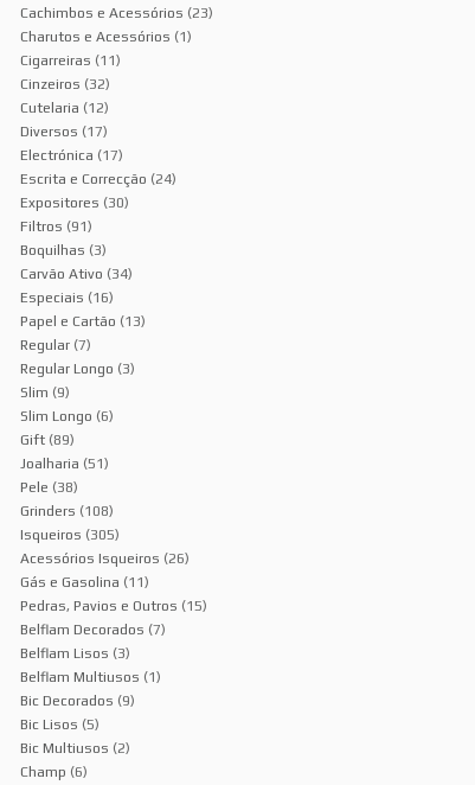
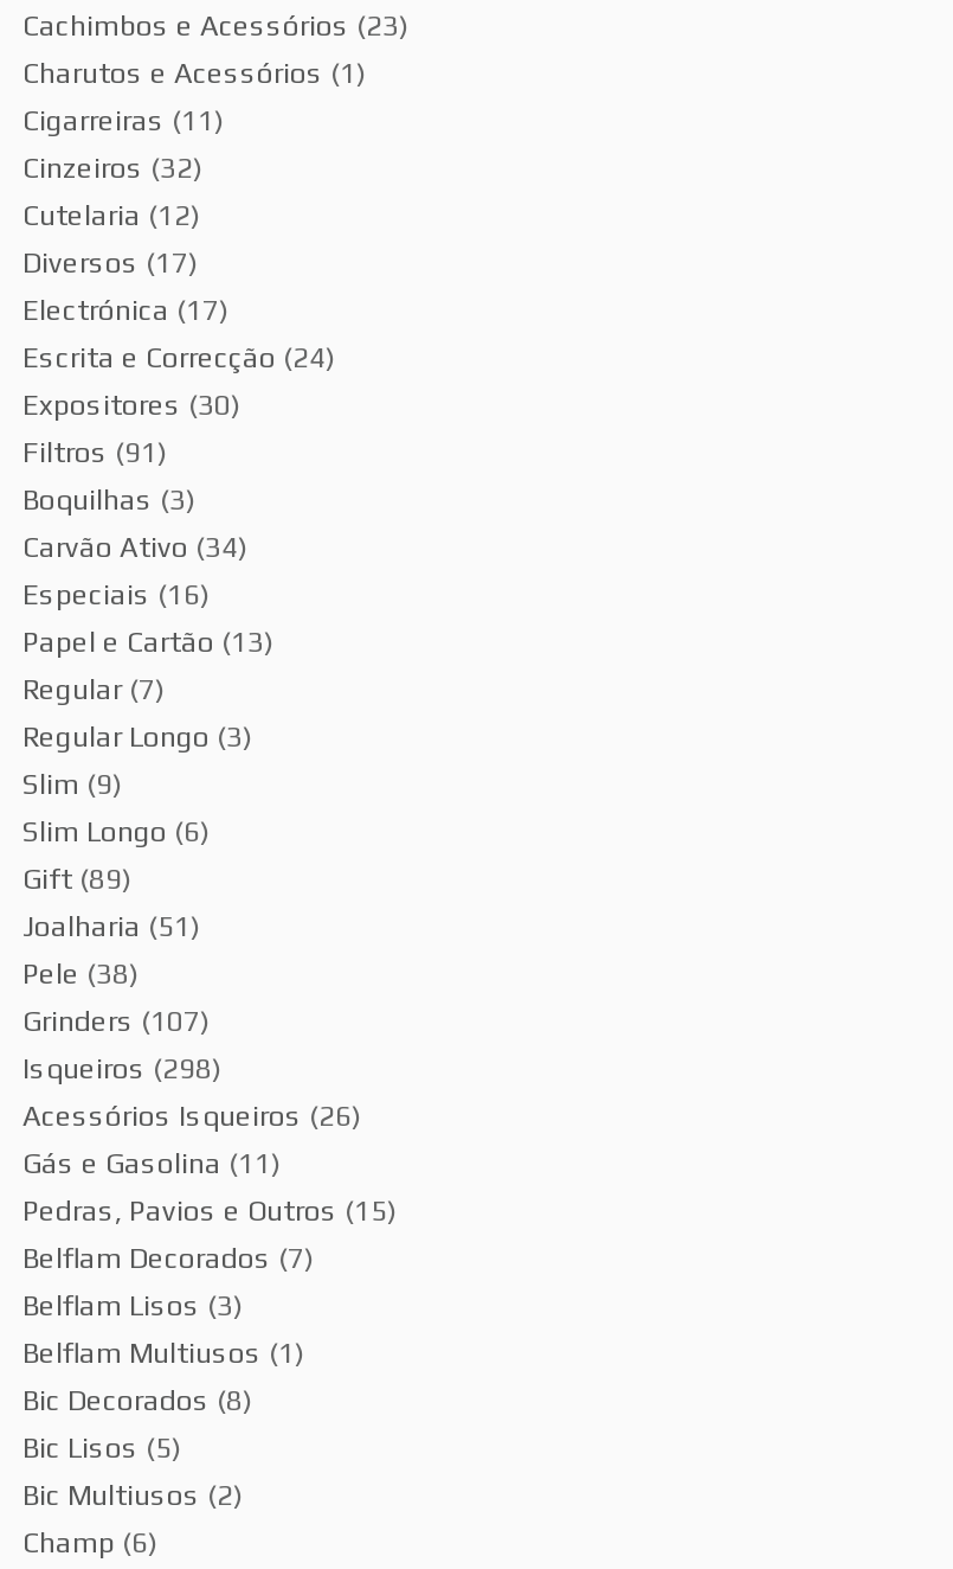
- Grinders (108)
+ Grinders (107)

- Isqueiros (305)
+ Isqueiros (298)

- Bic Decorados (9)
+ Bic Decorados (8)
